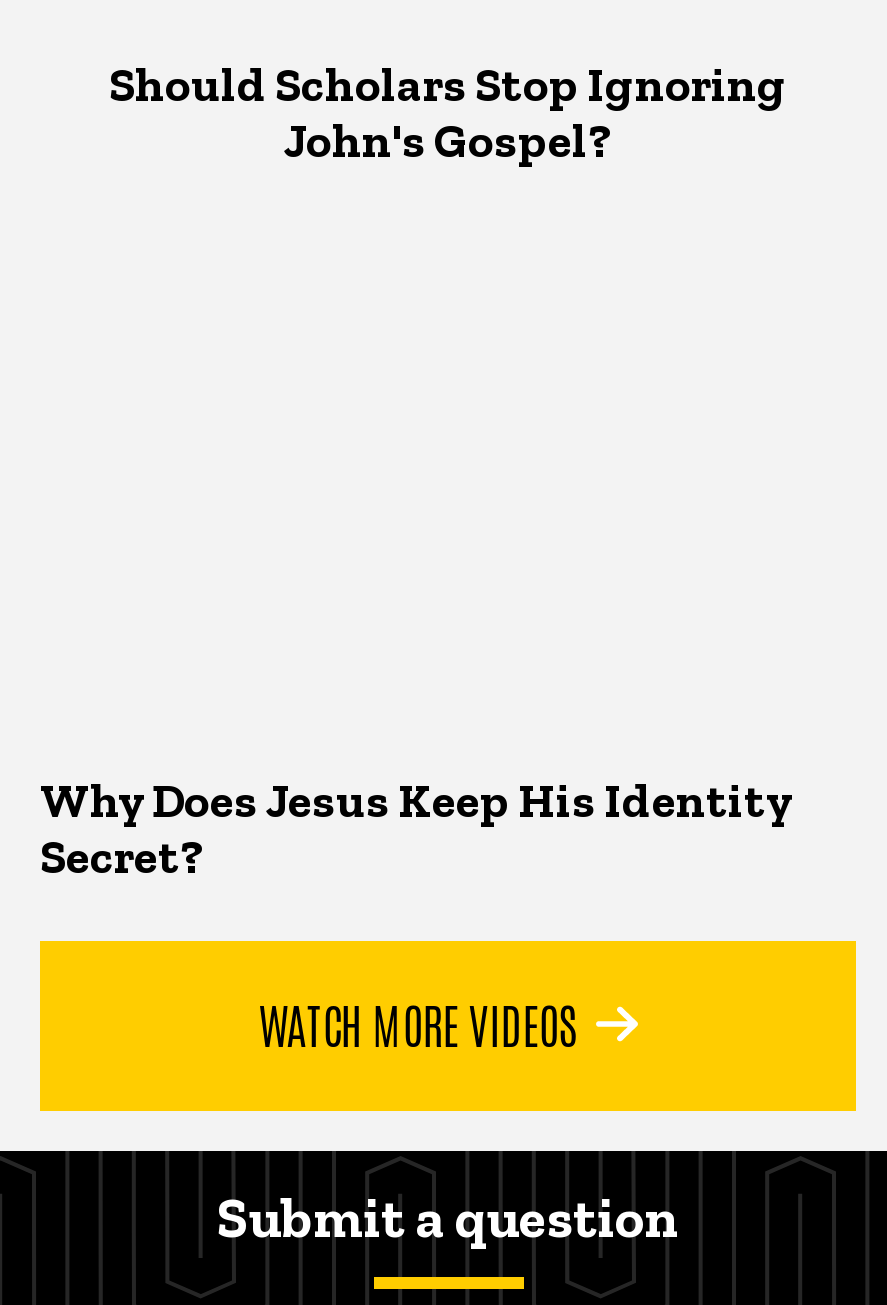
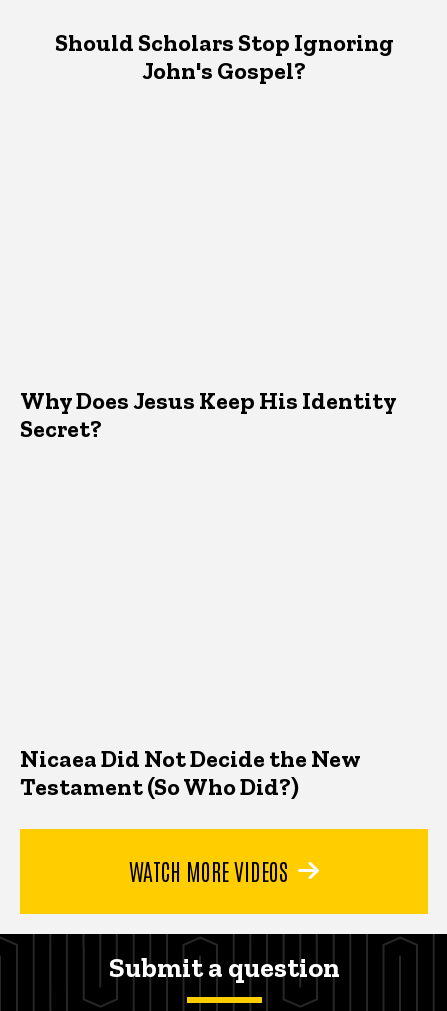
+ Nicaea Did Not Decide the New
+ Testament (So Who Did?)
